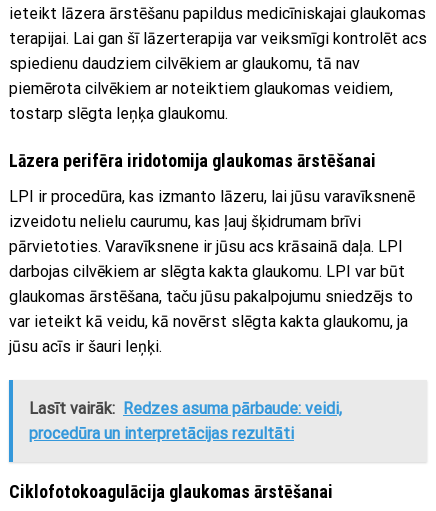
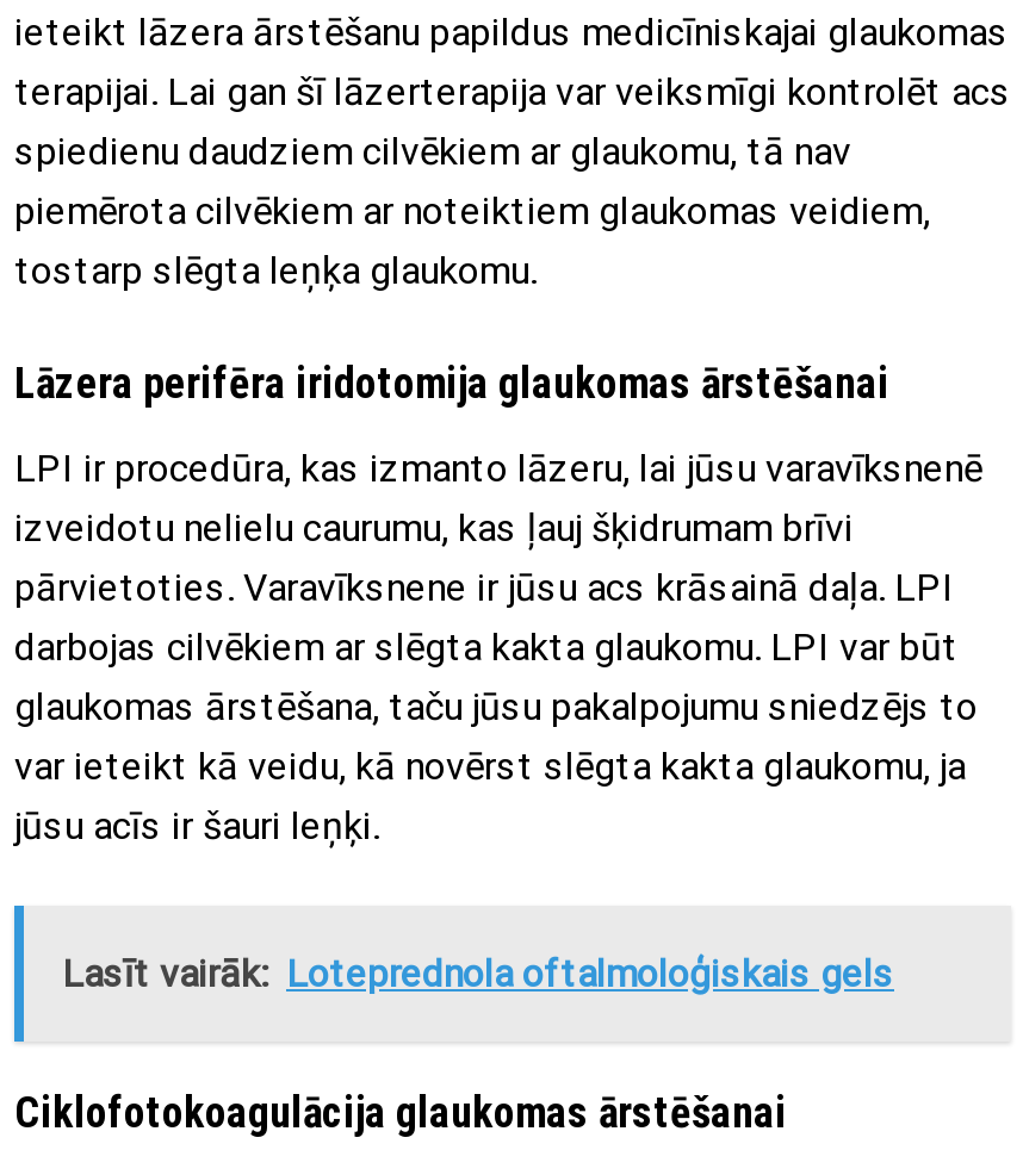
- Lasīt vairāk: Redzes asuma pārbaude: veidi,
- procedūra un interpretācijas rezultāti
+ Lasīt vairāk: Loteprednola oftalmoloģiskais gels
